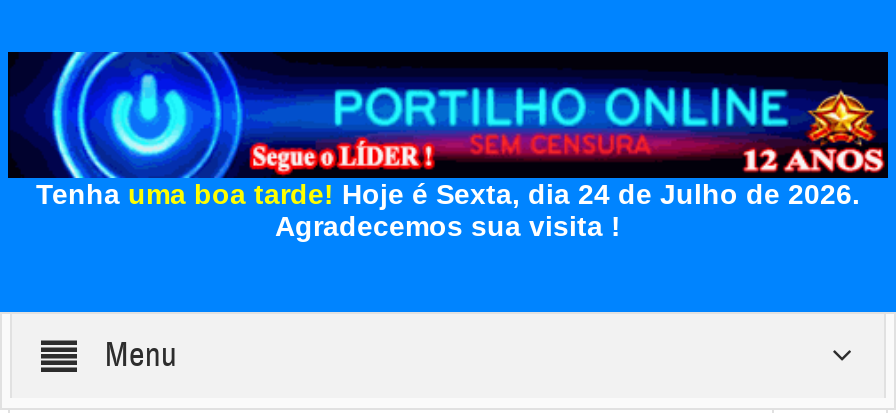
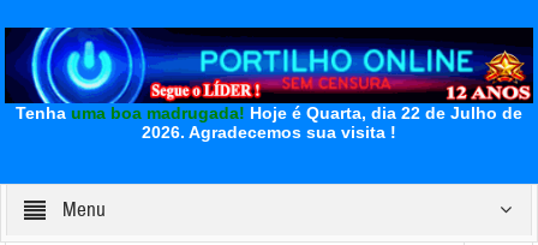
- Tenha uma boa tarde! Hoje é Sexta, dia 24 de Julho de 2026.
- Agradecemos sua visita !
+ Tenha uma boa madrugada! Hoje é Quarta, dia 22 de Julho de
+ 2026. Agradecemos sua visita !
